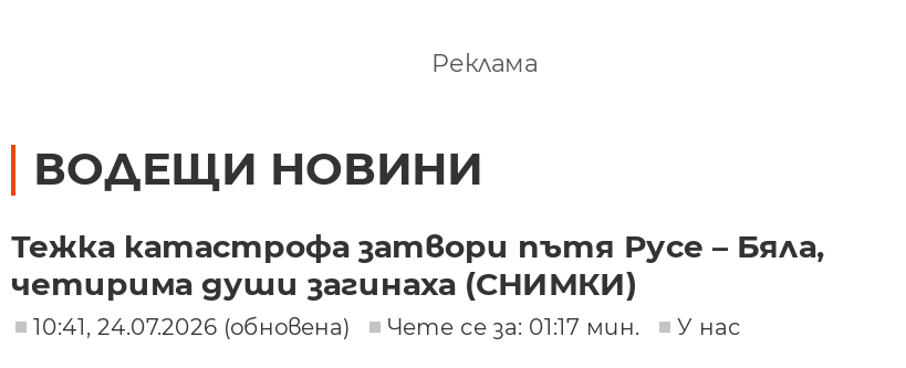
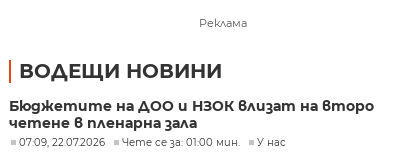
- Тежка катастрофа затвори пътя Русе – Бяла,
- четирима души загинаха (СНИМКИ)
- 10:41, 24.07.2026 (обновена)
- Чете се за: 01:17 мин.
+ Бюджетите на ДОО и НЗОК влизат на второ
+ четене в пленарна зала
+ 07:09, 22.07.2026
+ Чете се за: 01:00 мин.
